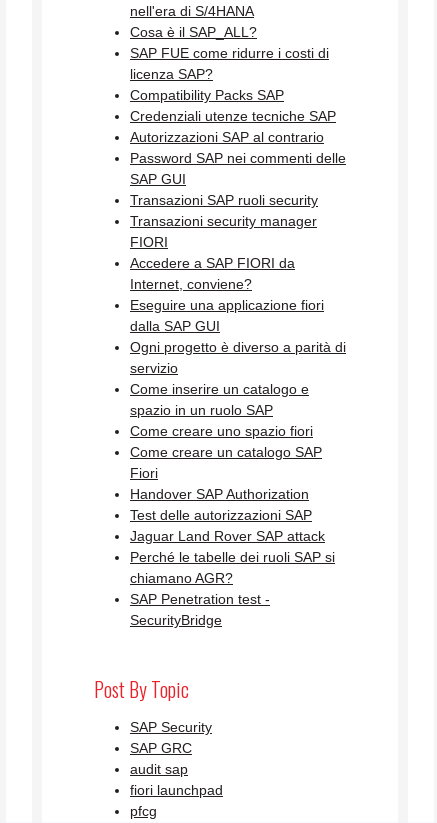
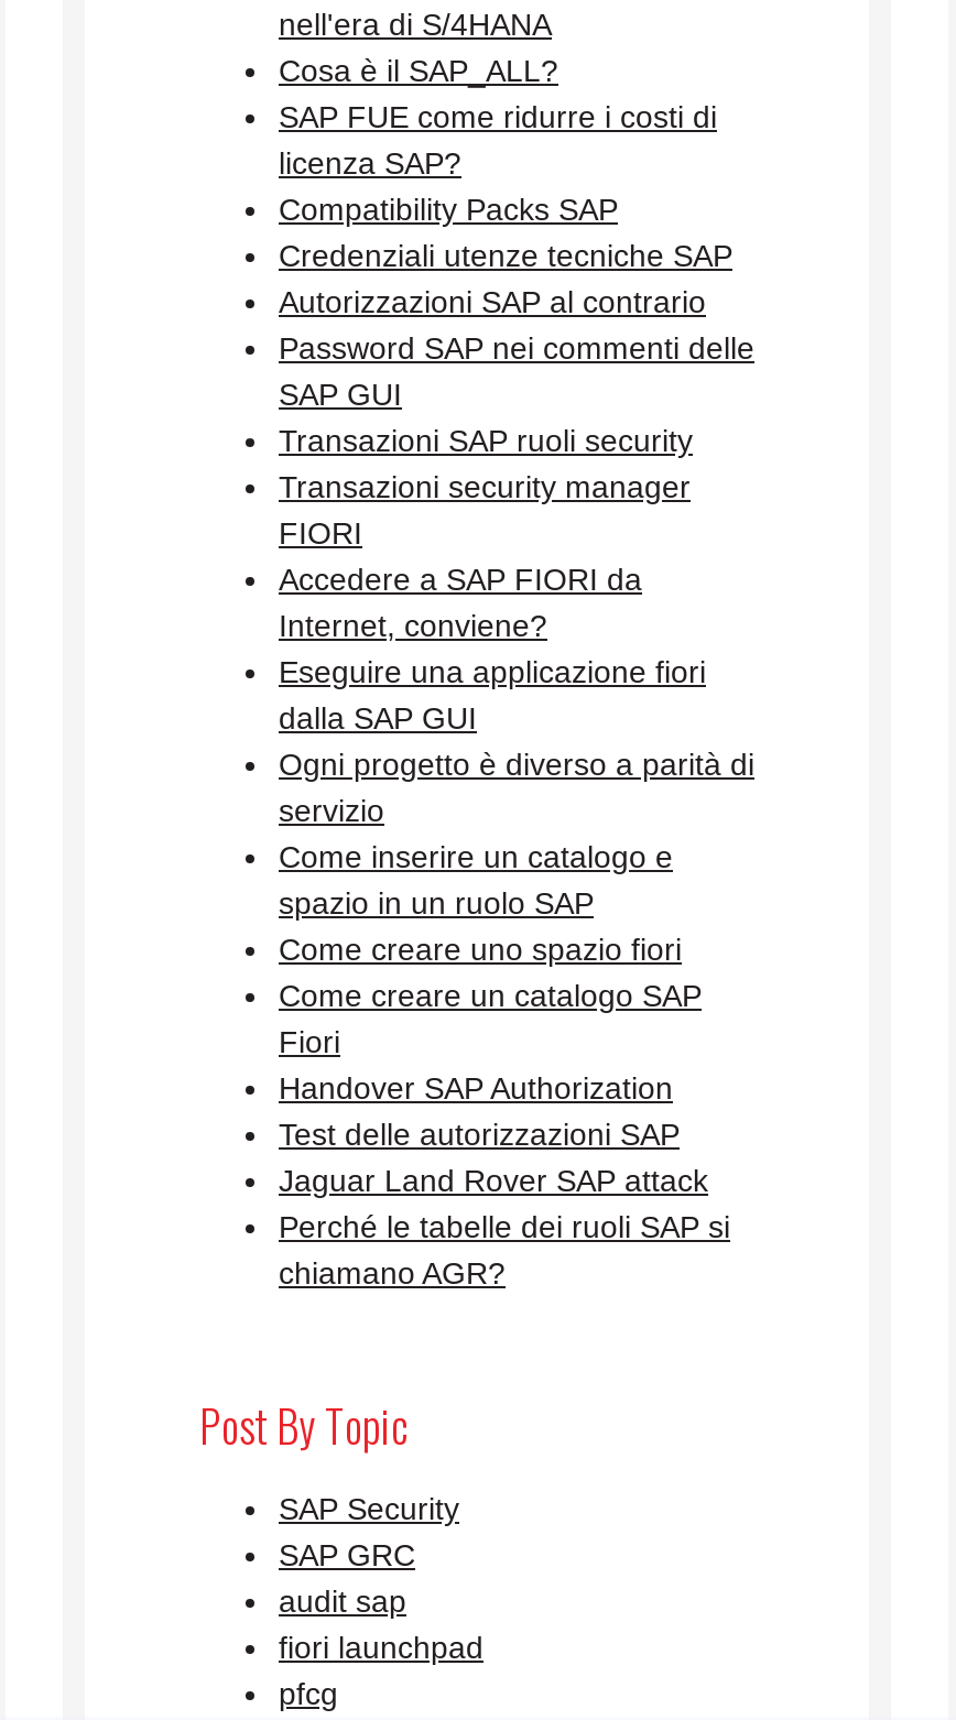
- SAP Penetration test -
- SecurityBridge
